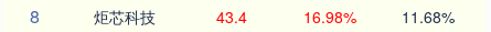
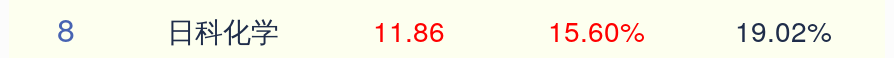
- 炬芯科技
- 43.4
- 16.98%
- 11.68%
+ 日科化学
+ 11.86
+ 15.60%
+ 19.02%
